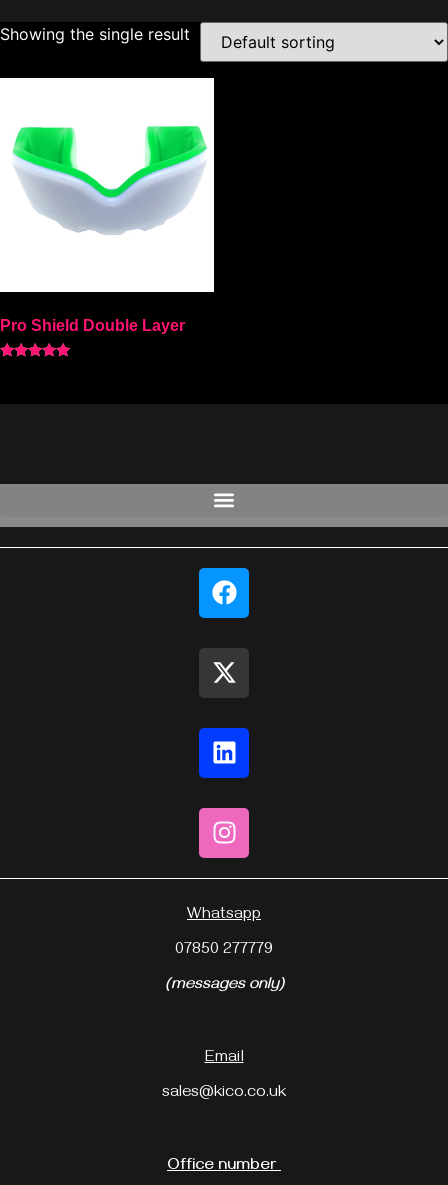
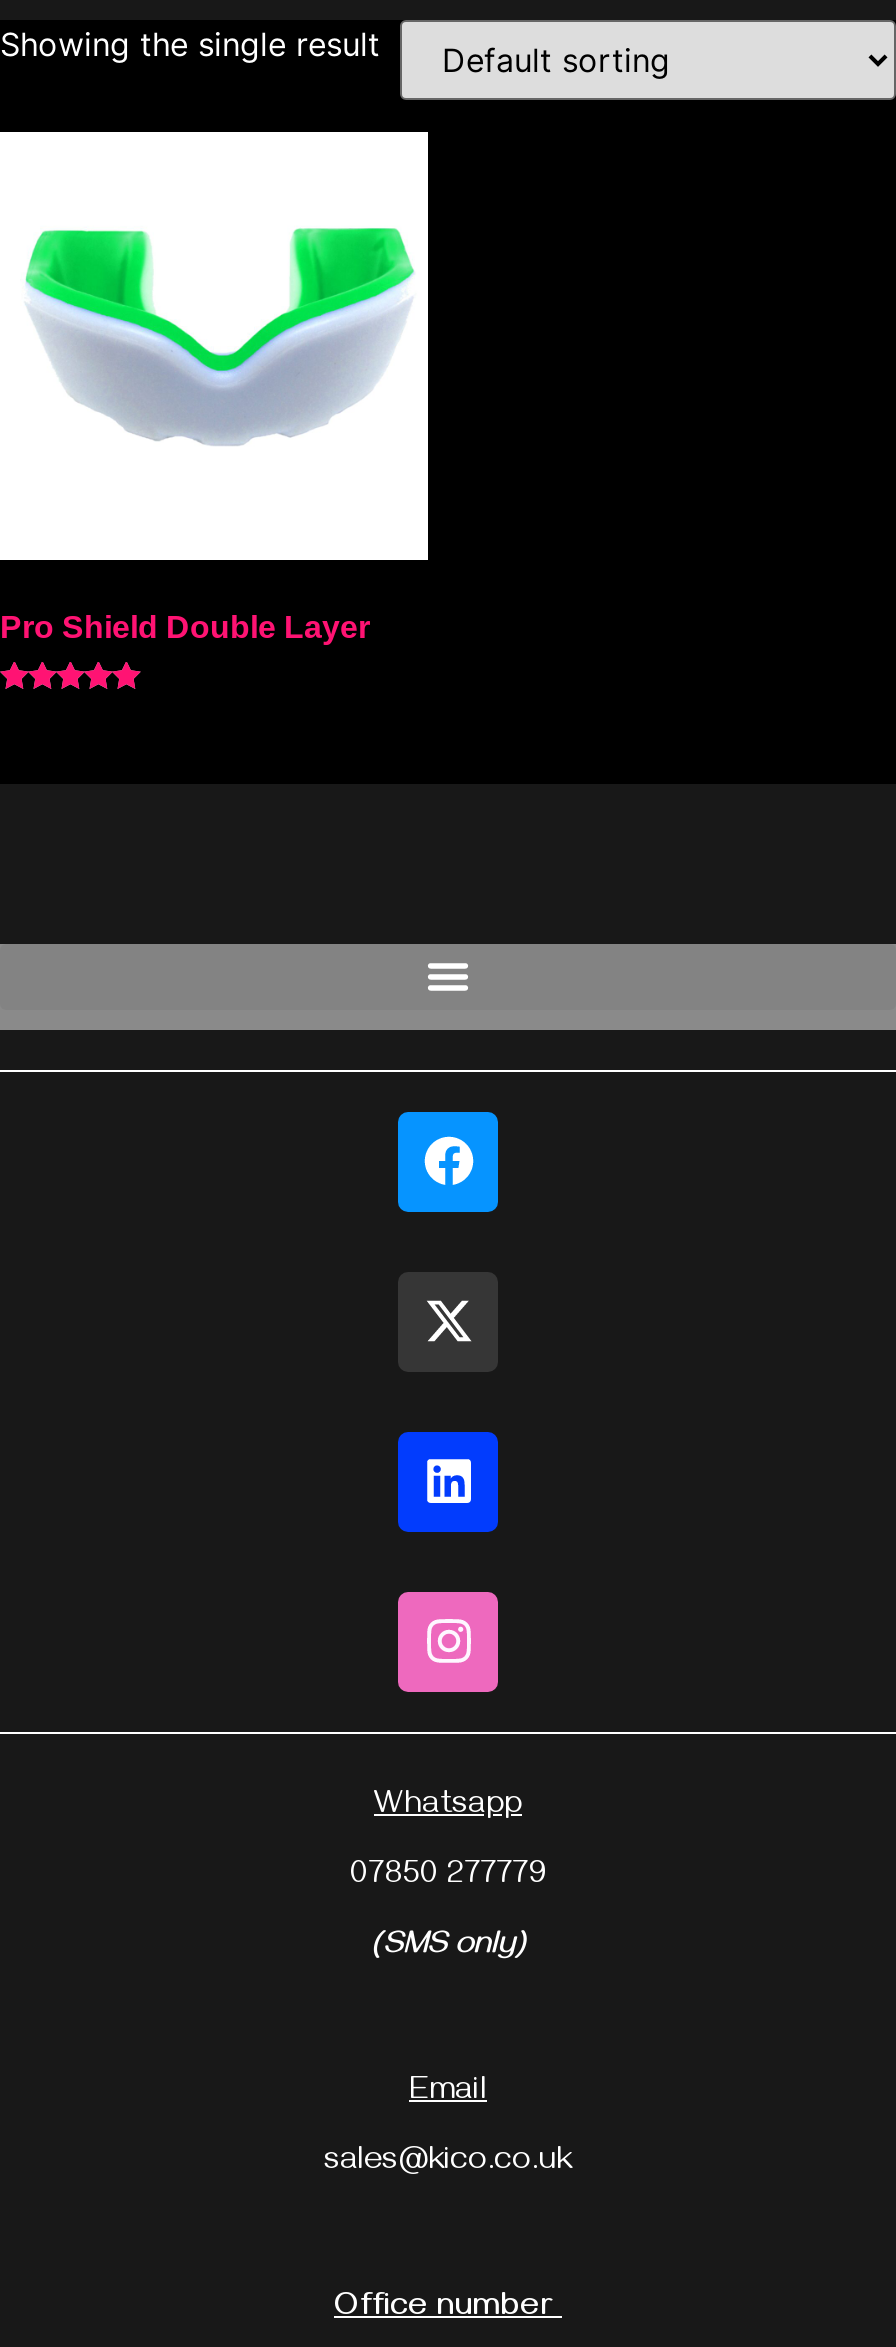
- (messages only)
+ (SMS only)
